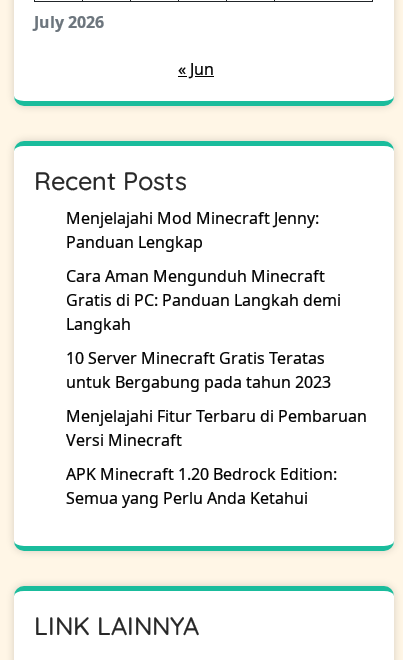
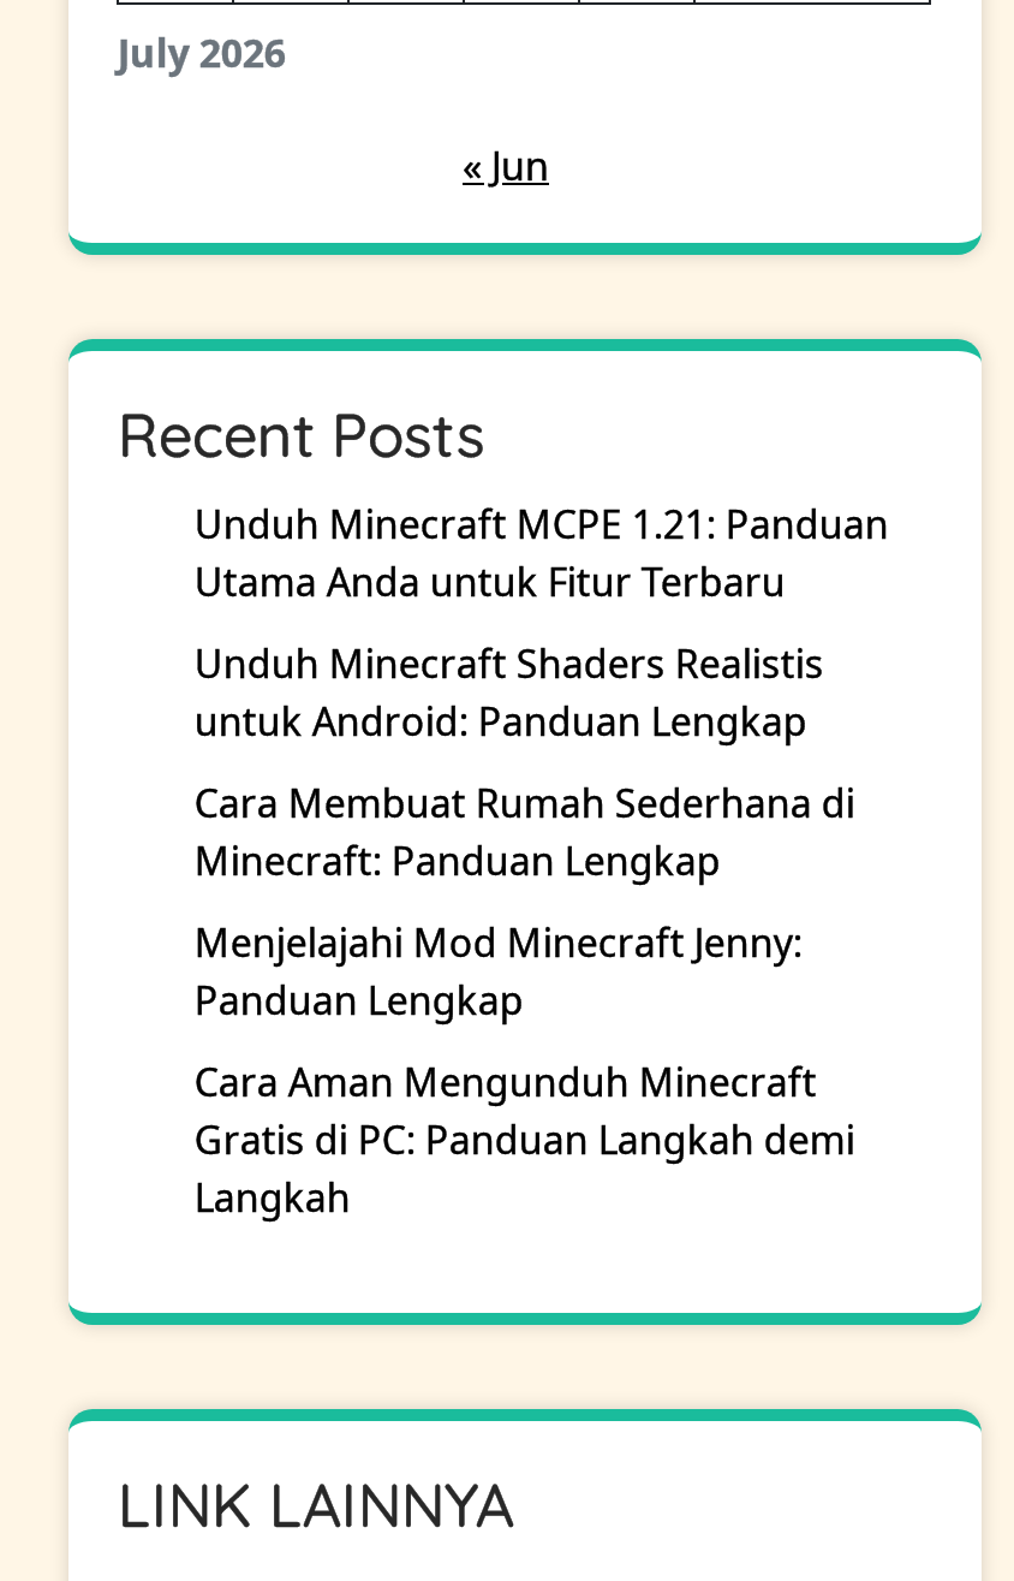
+ Unduh Minecraft MCPE 1.21: Panduan
+ Utama Anda untuk Fitur Terbaru
+ Unduh Minecraft Shaders Realistis
+ untuk Android: Panduan Lengkap
+ Cara Membuat Rumah Sederhana di
+ Minecraft: Panduan Lengkap

moved down: Menjelajahi Mod Minecraft Jenny: | Panduan Lengkap | Cara Aman Mengunduh Minecraft | Gratis di PC: Panduan Langkah demi | Langkah

- 10 Server Minecraft Gratis Teratas
- untuk Bergabung pada tahun 2023
- Menjelajahi Fitur Terbaru di Pembaruan
- Versi Minecraft
- APK Minecraft 1.20 Bedrock Edition:
- Semua yang Perlu Anda Ketahui
